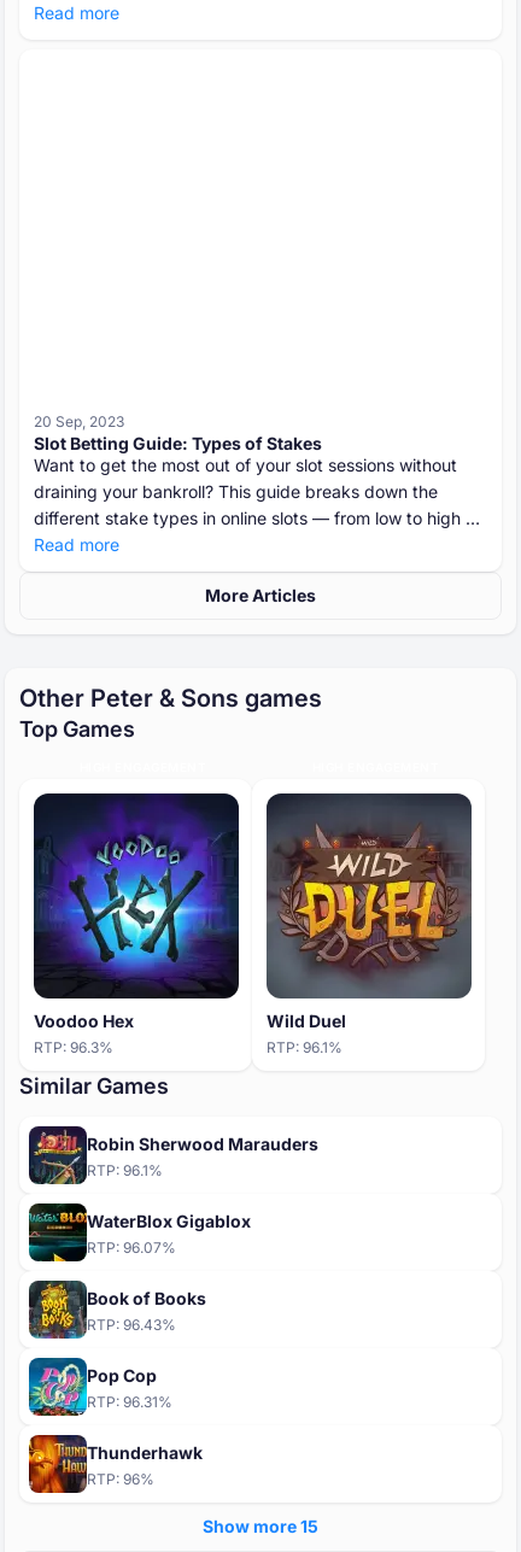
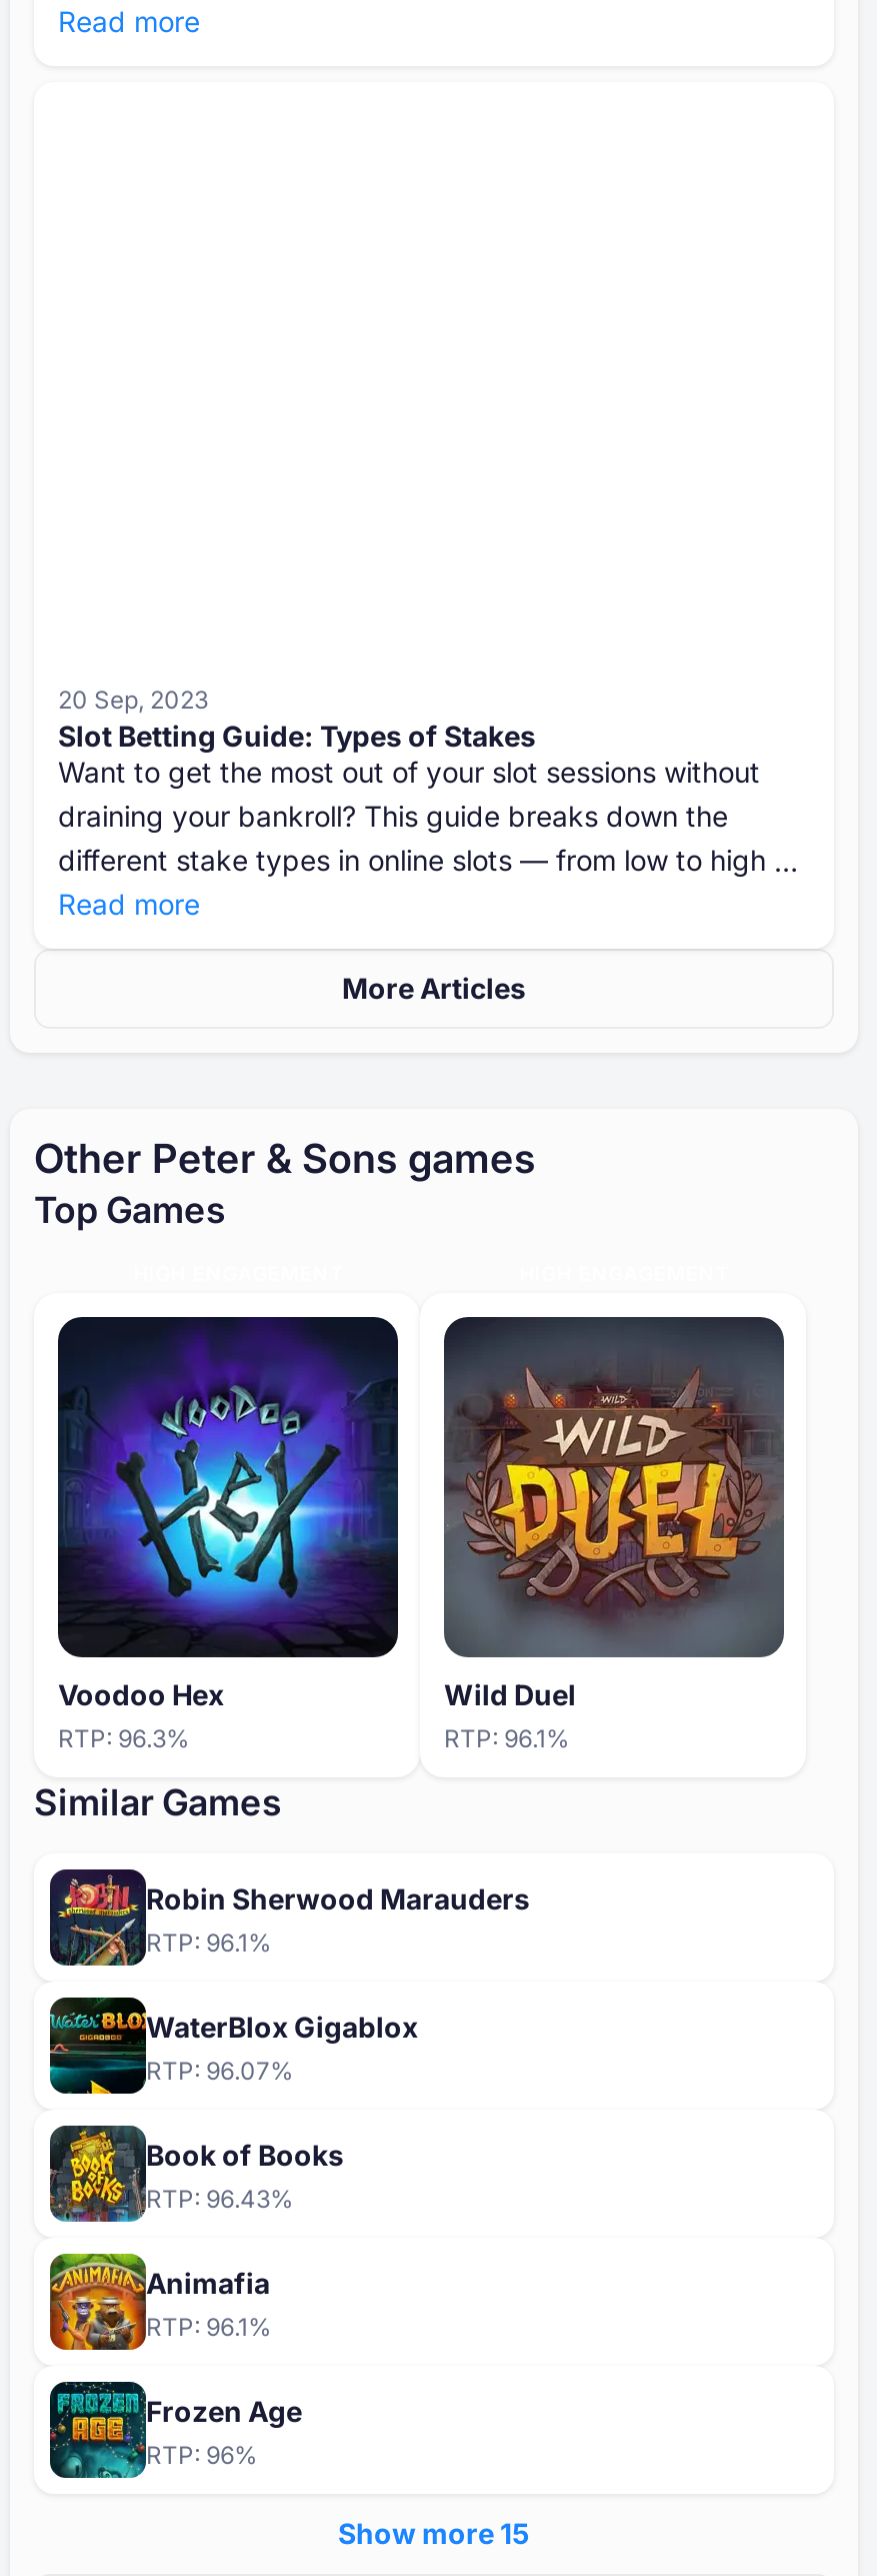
- [image]
- Pop Cop
- RTP: 96.31%
+ [image]
+ Animafia
+ RTP: 96.1%

- [image]
- Thunderhawk
+ [image]
+ Frozen Age
